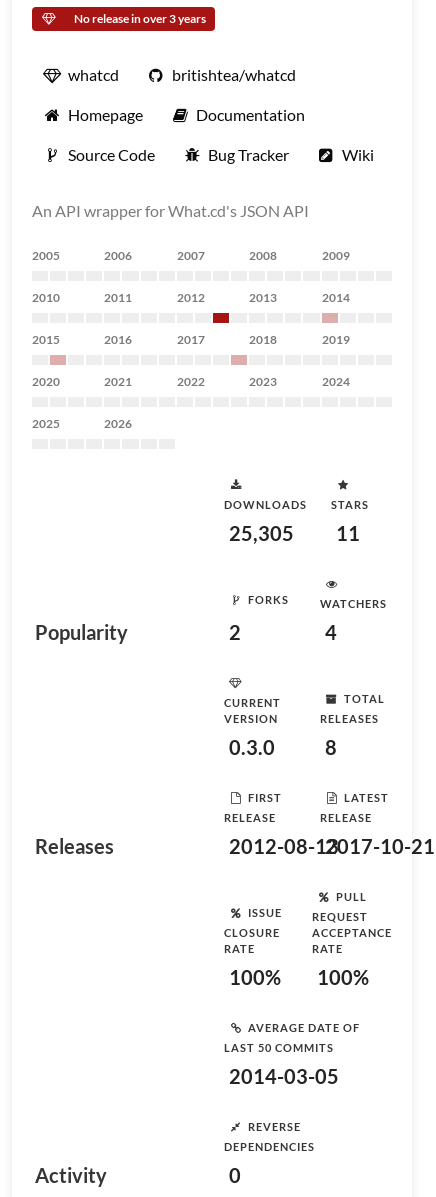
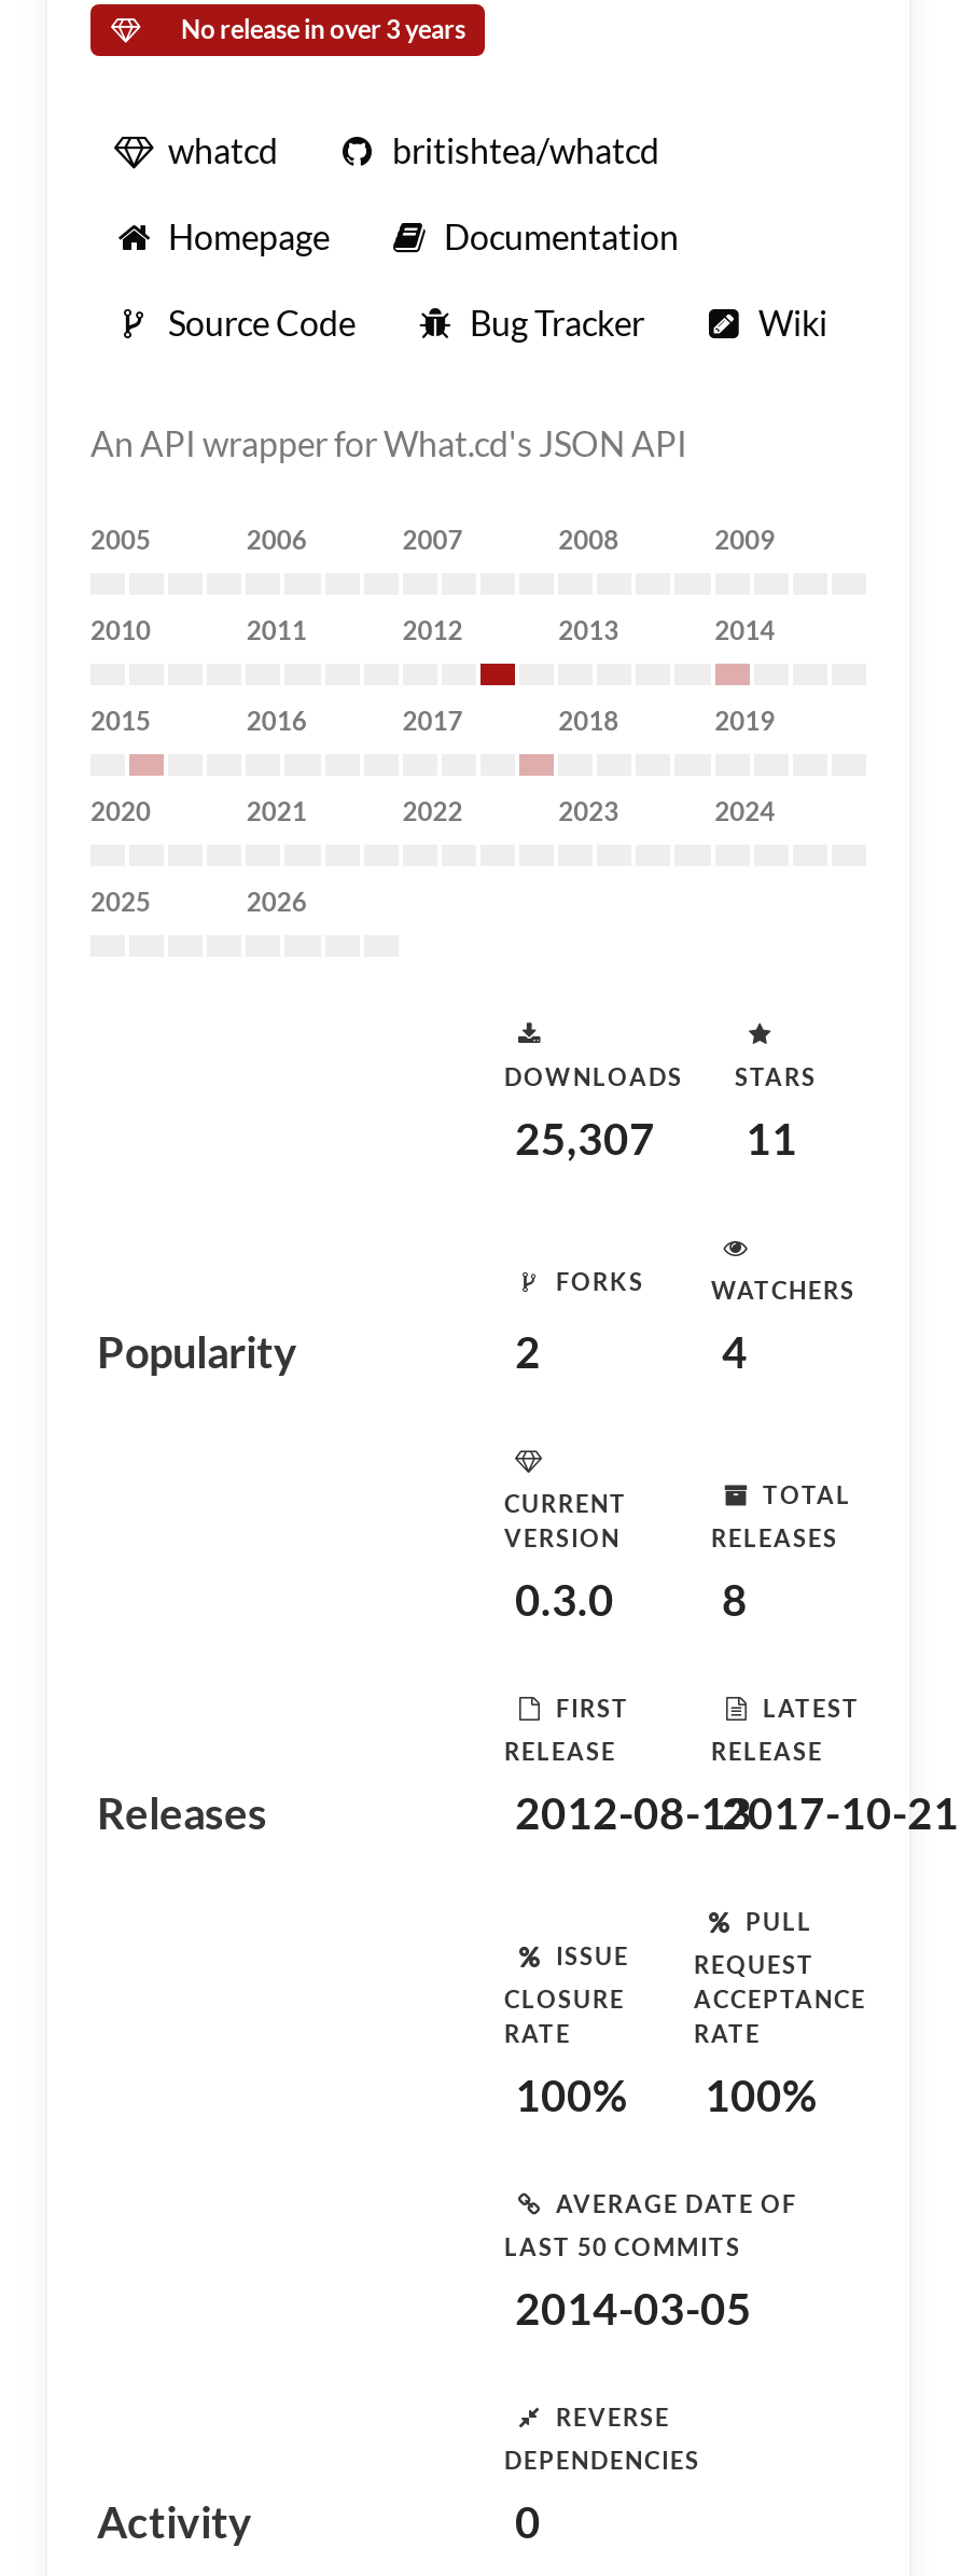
- 25,305 11
+ 25,307 11
